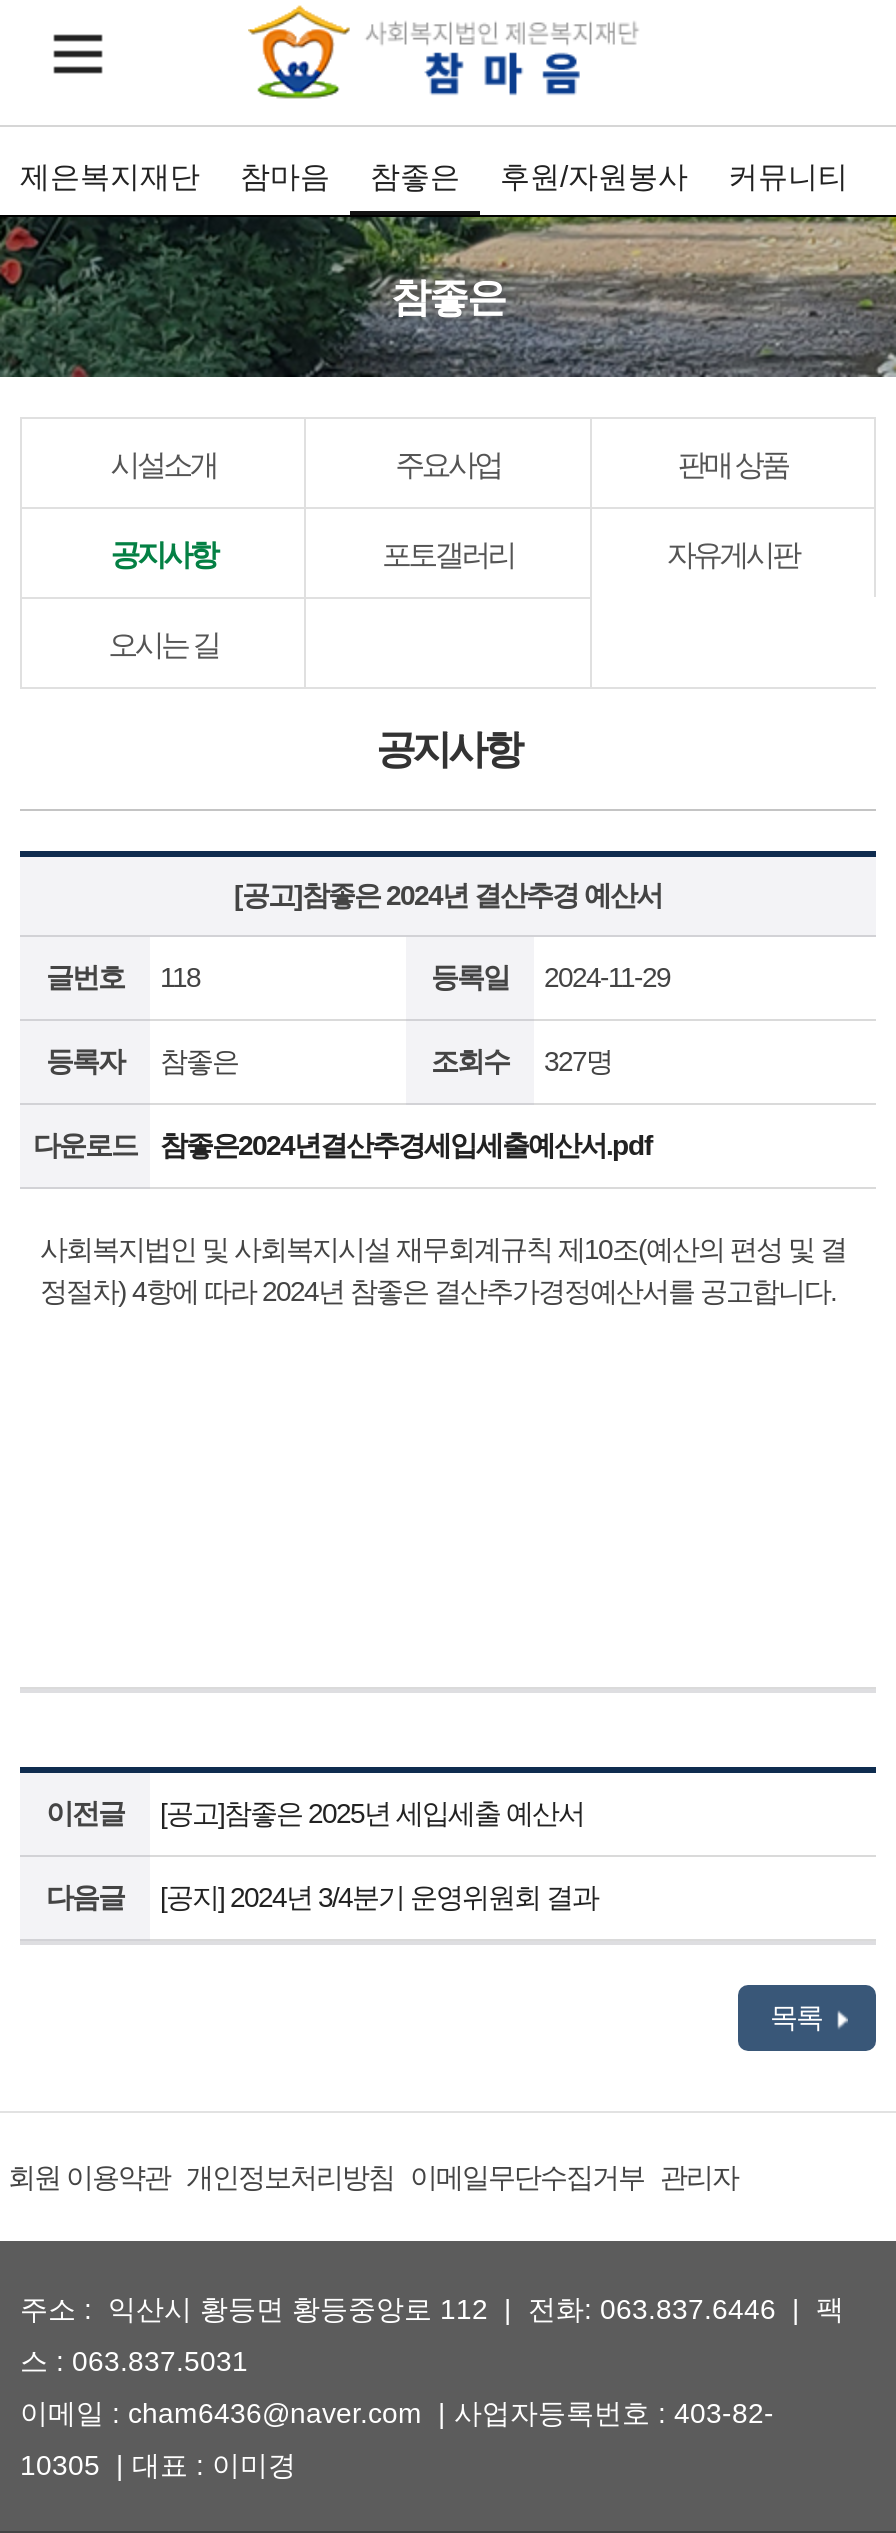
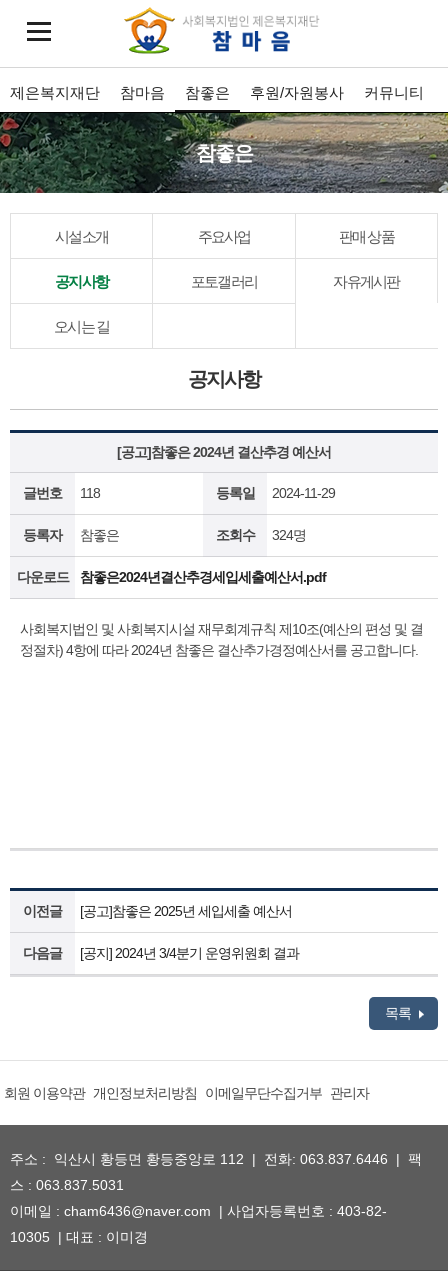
- 조회수 327명
+ 조회수 324명
